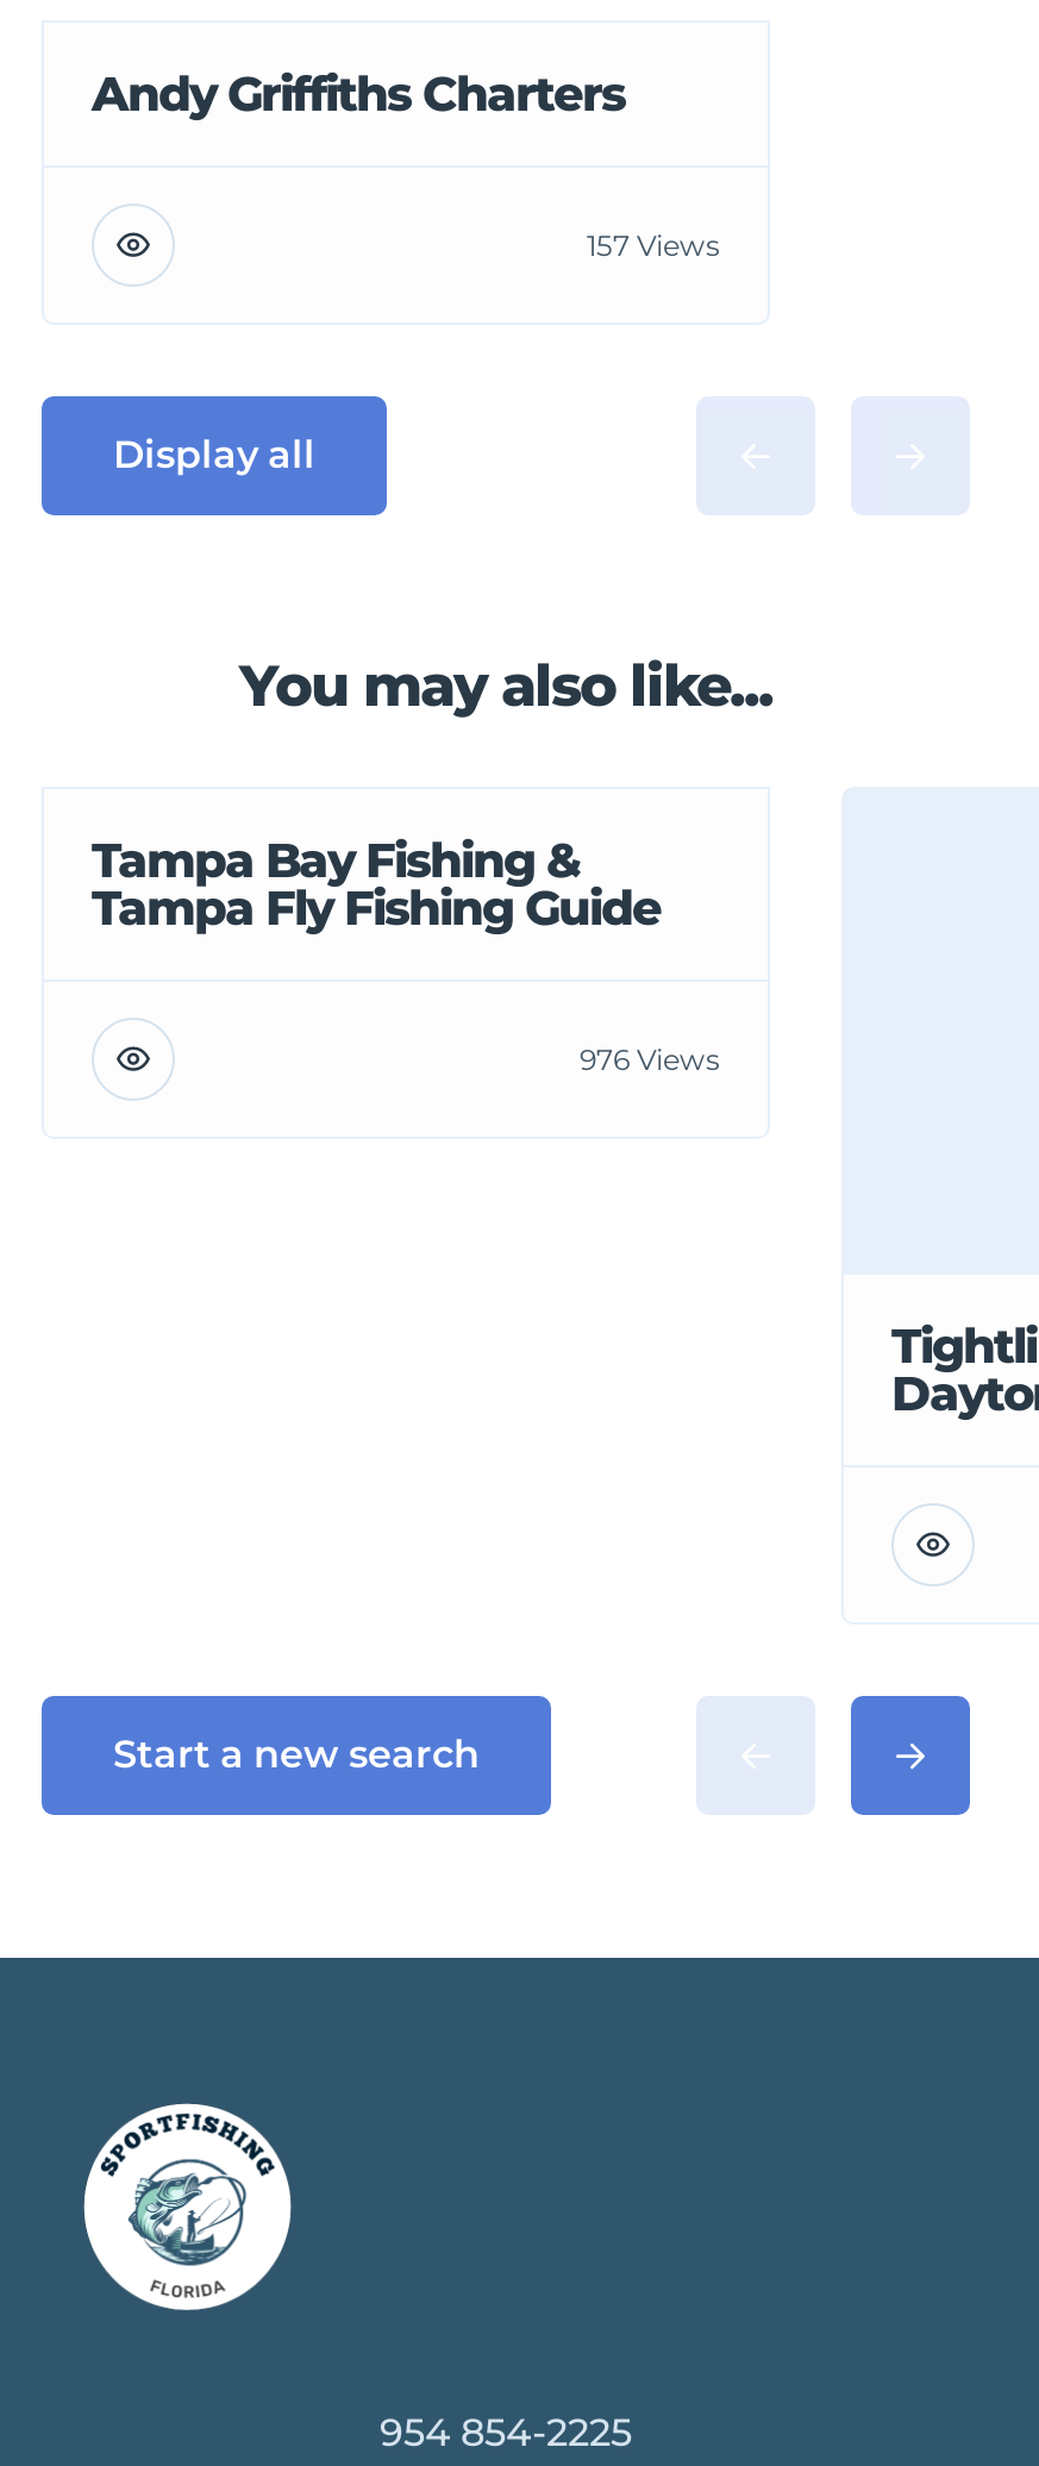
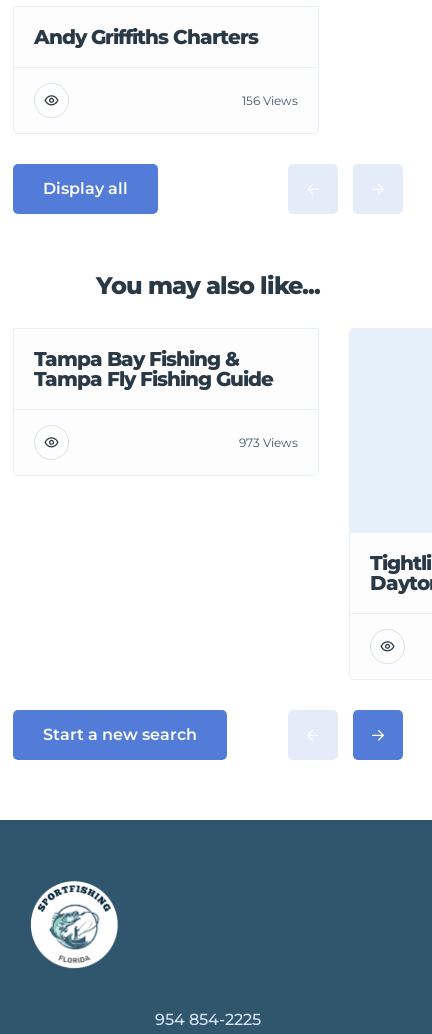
- 157 Views
+ 156 Views

- 976 Views
+ 973 Views
